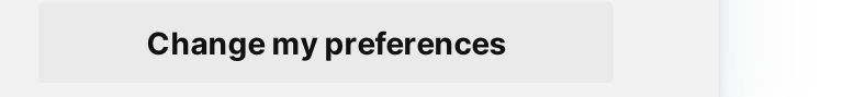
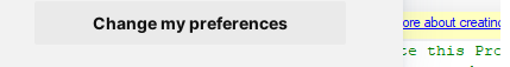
+ [image]
